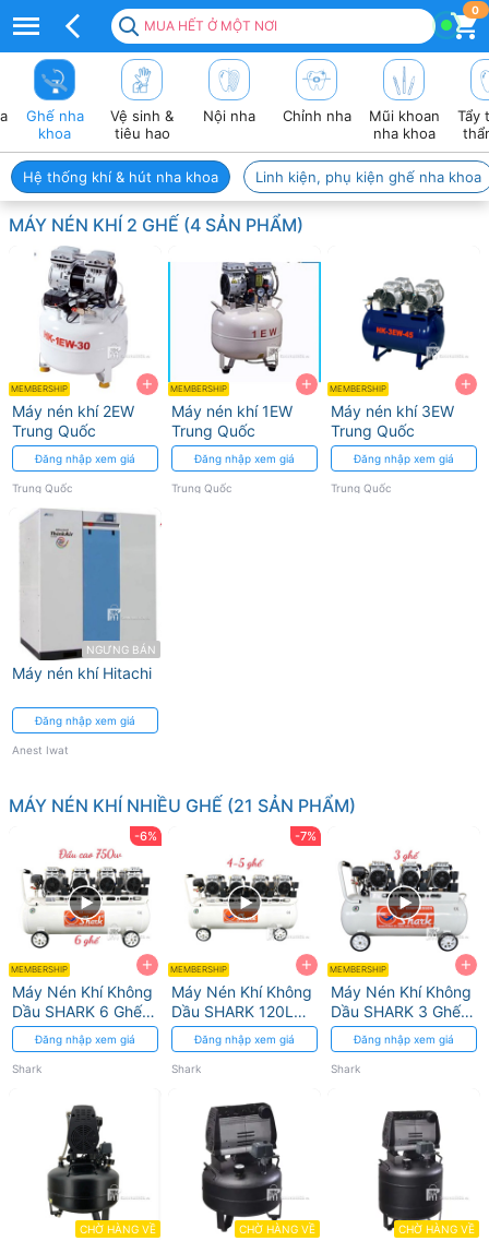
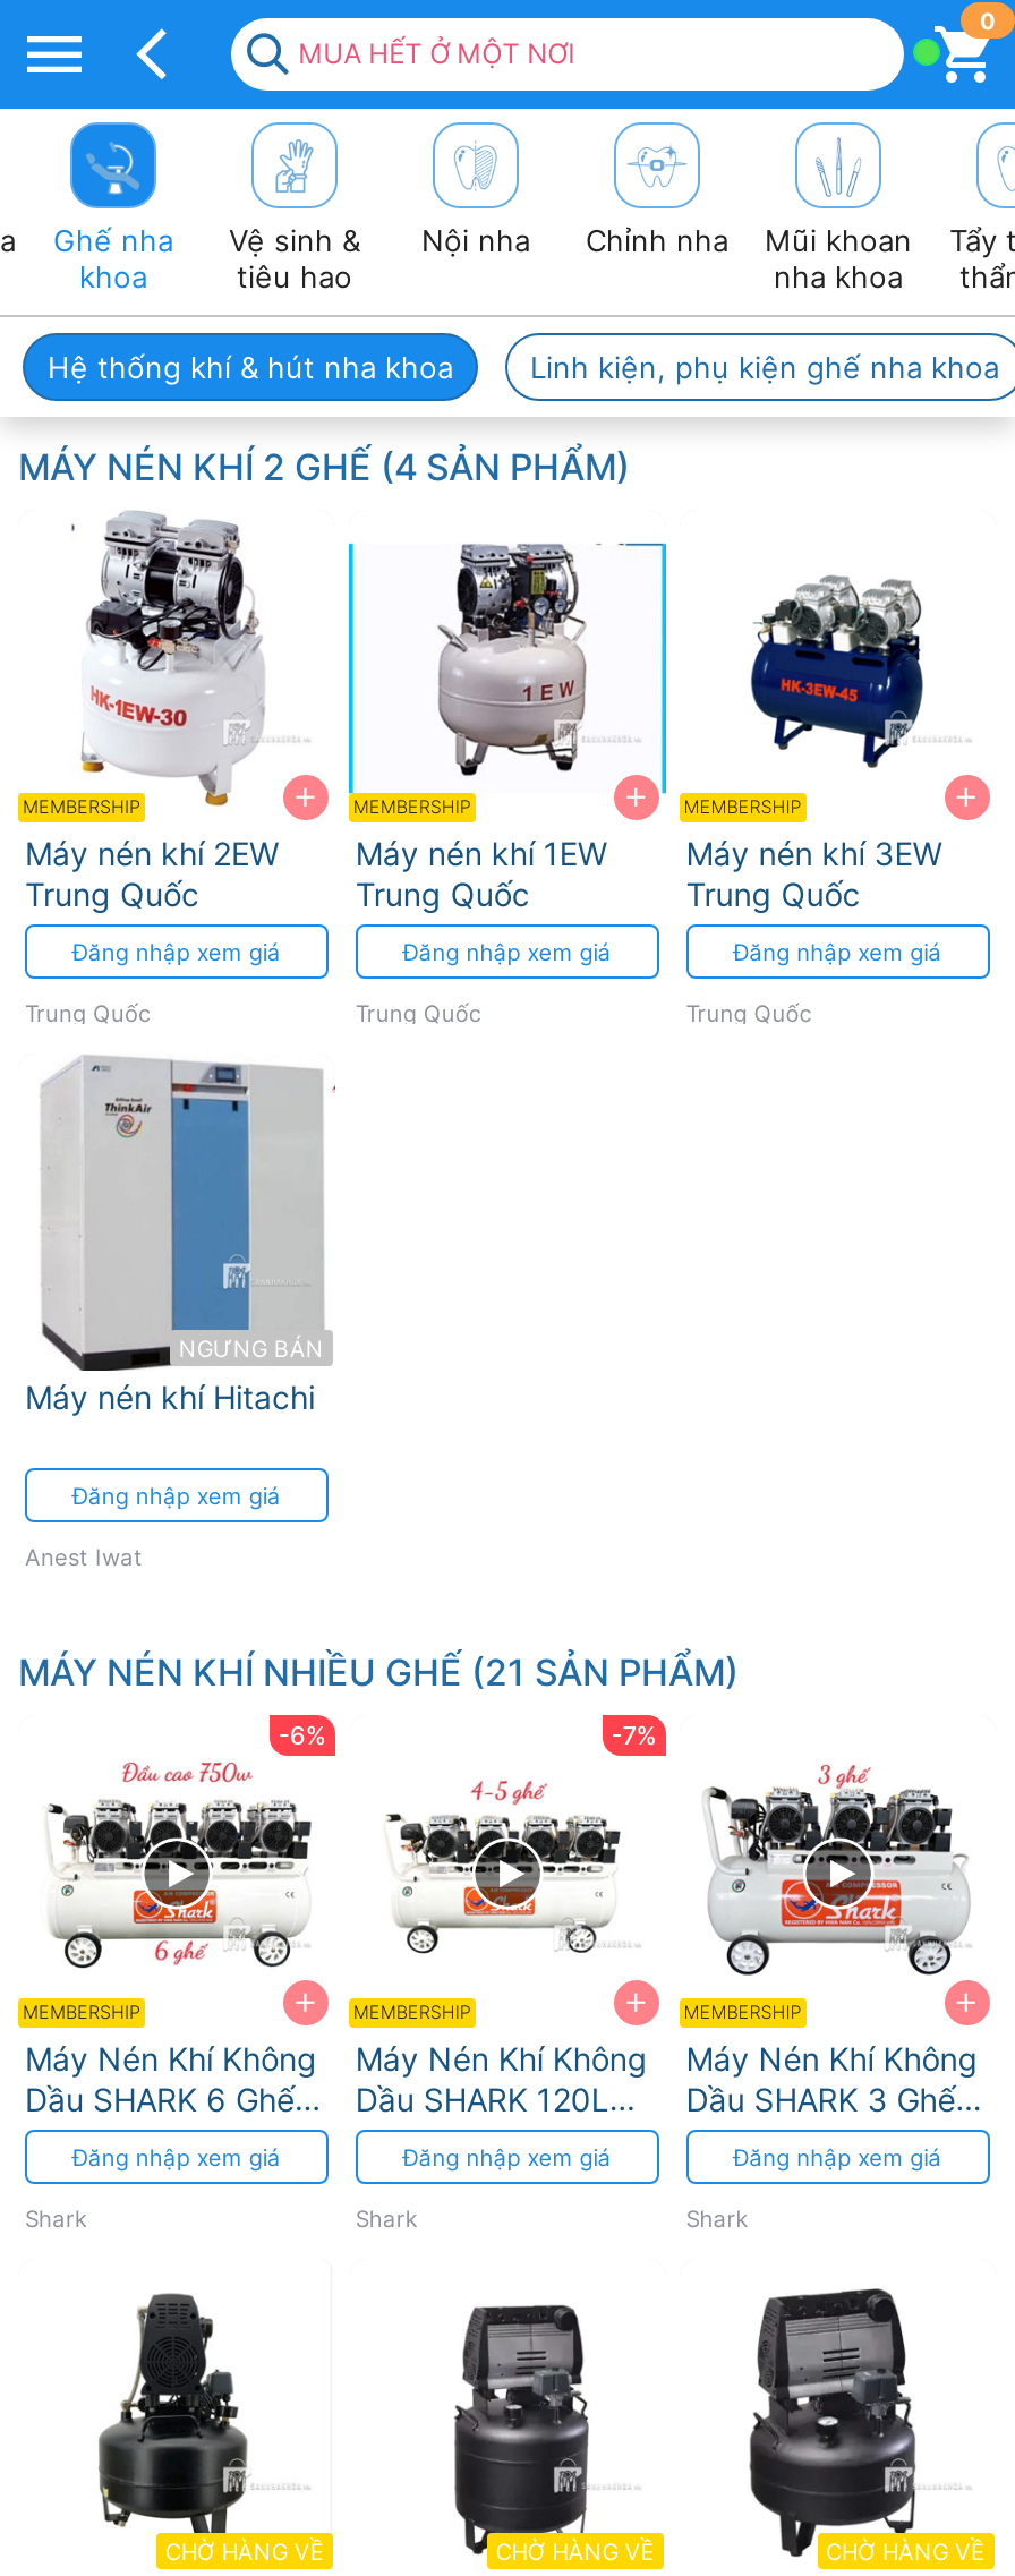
- [image]
+ [image]

- [image]
+ [image]
